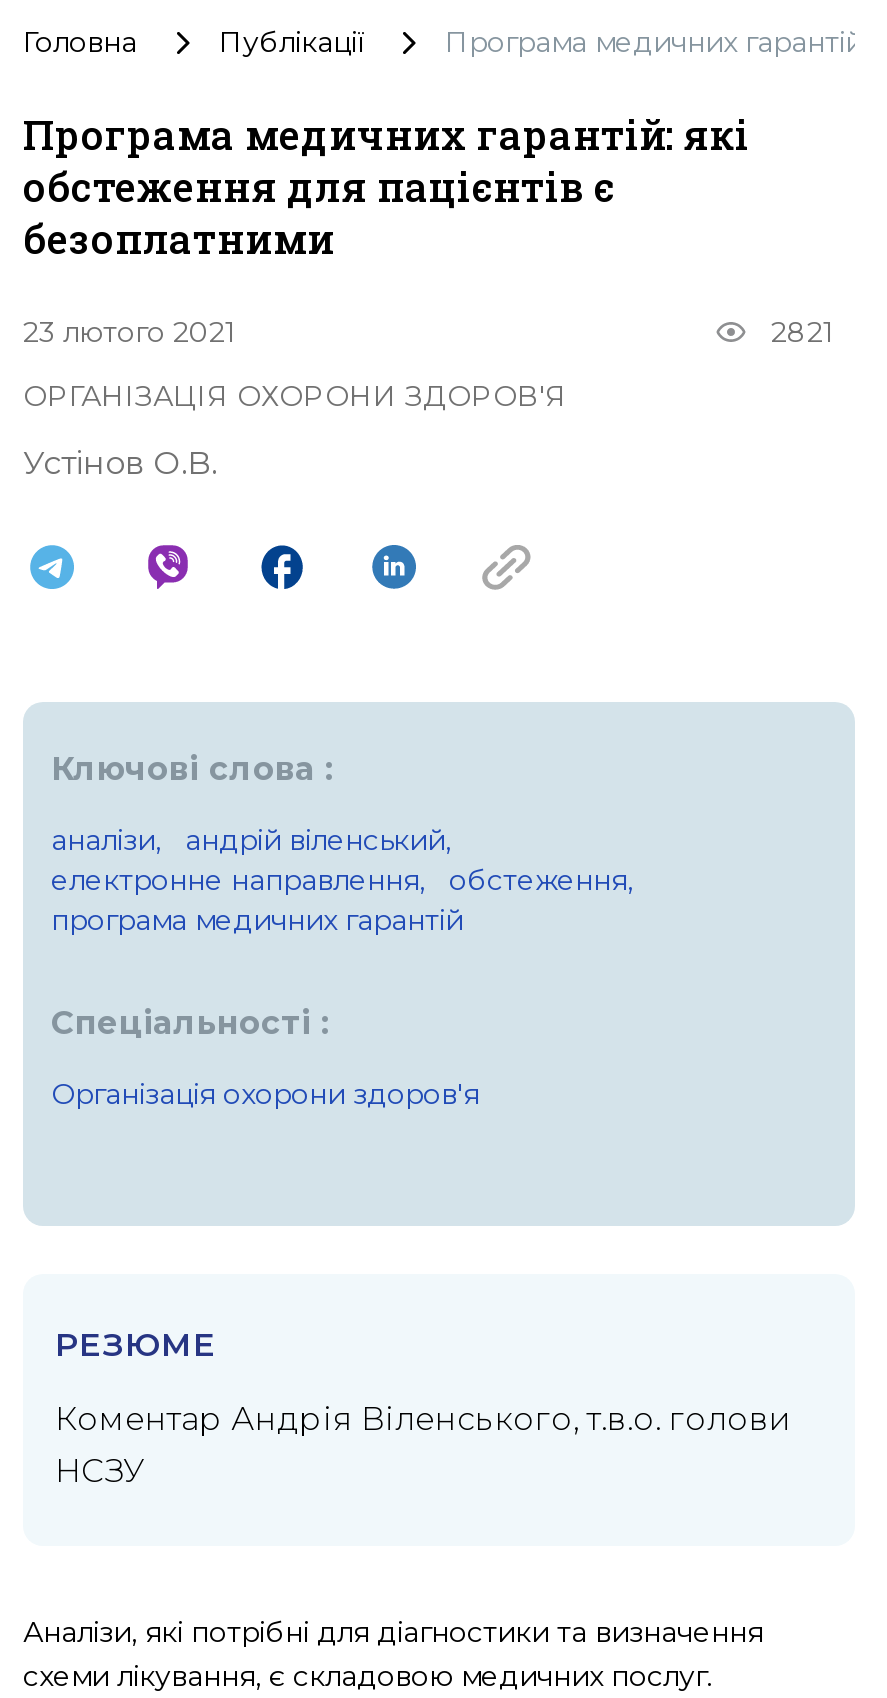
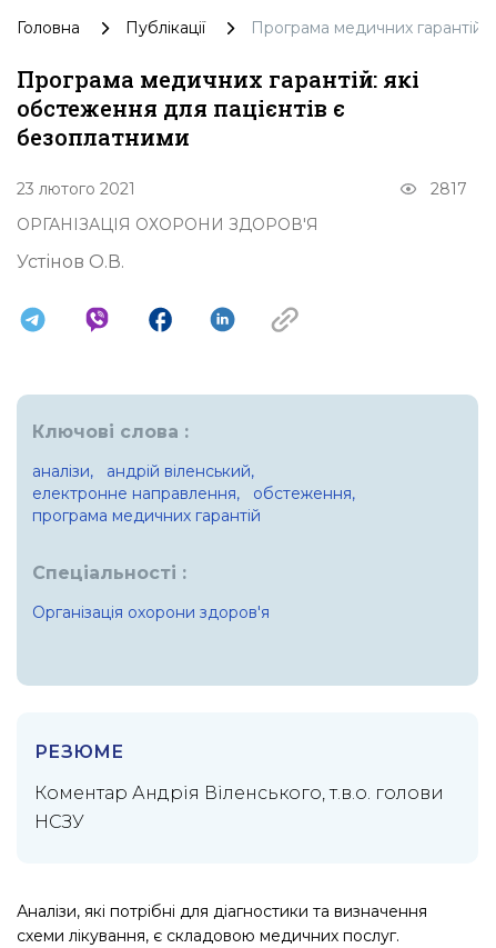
- 2821
+ 2817
